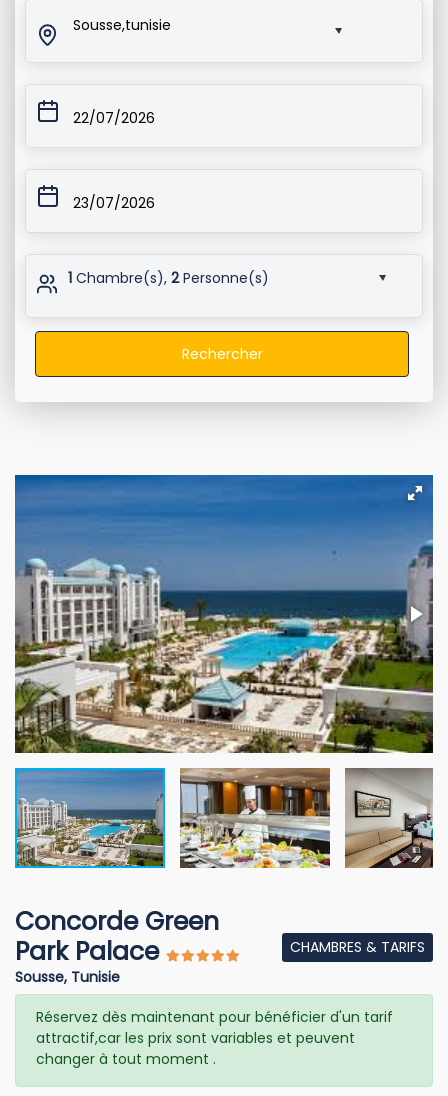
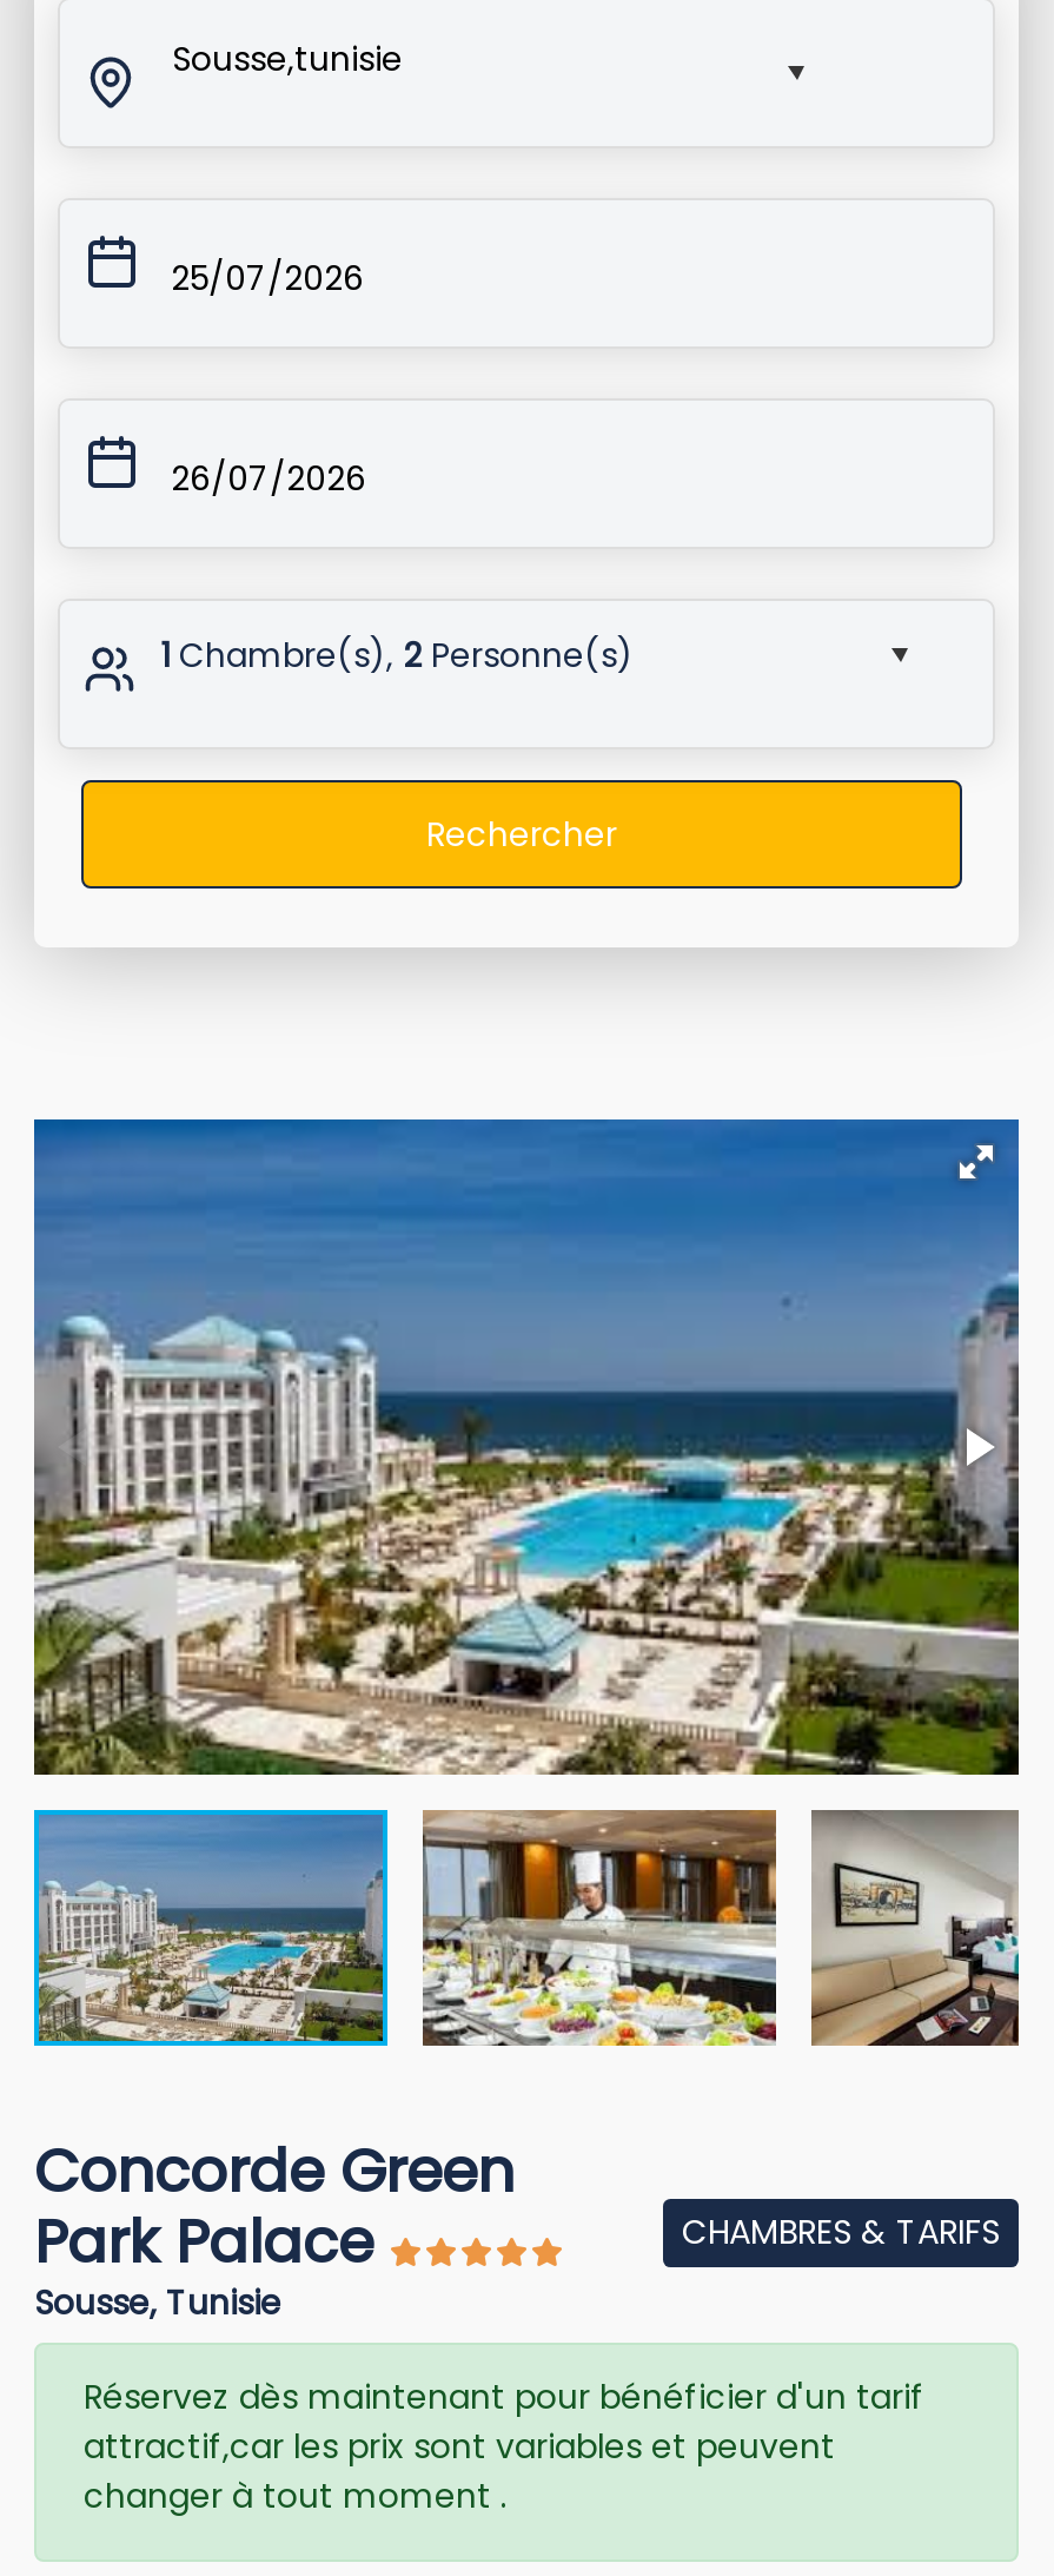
- 22/07/2026
+ 25/07/2026

- 23/07/2026
+ 26/07/2026
